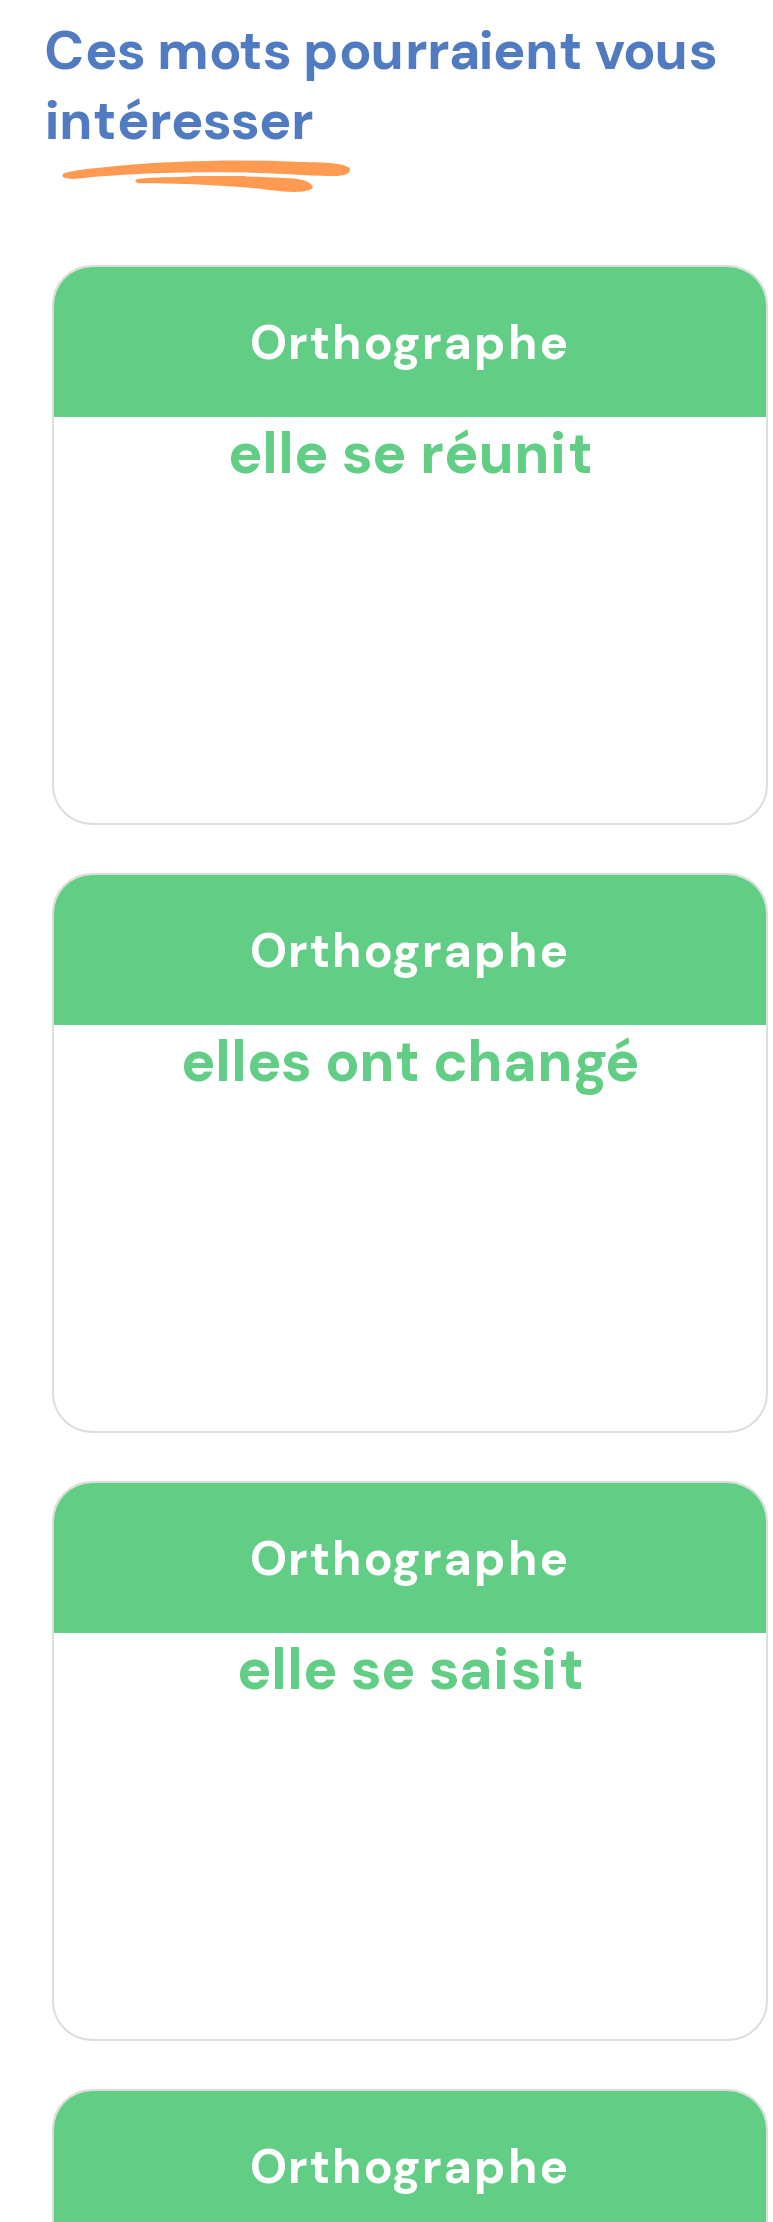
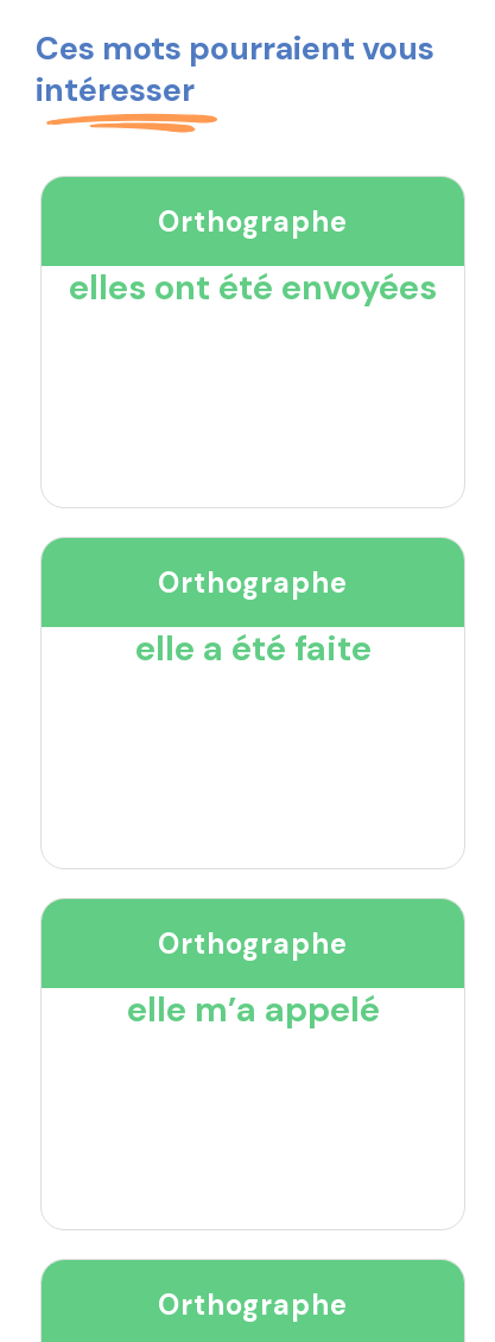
- elle se réunit
+ elles ont été envoyées

- elles ont changé
+ elle a été faite

- elle se saisit
+ elle m’a appelé
